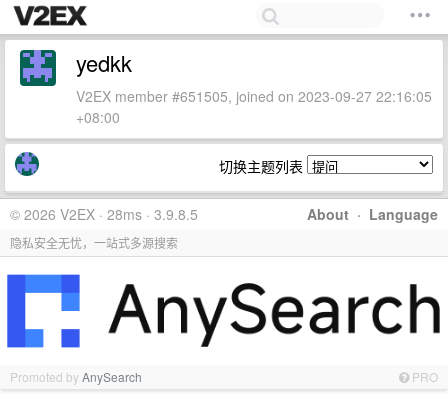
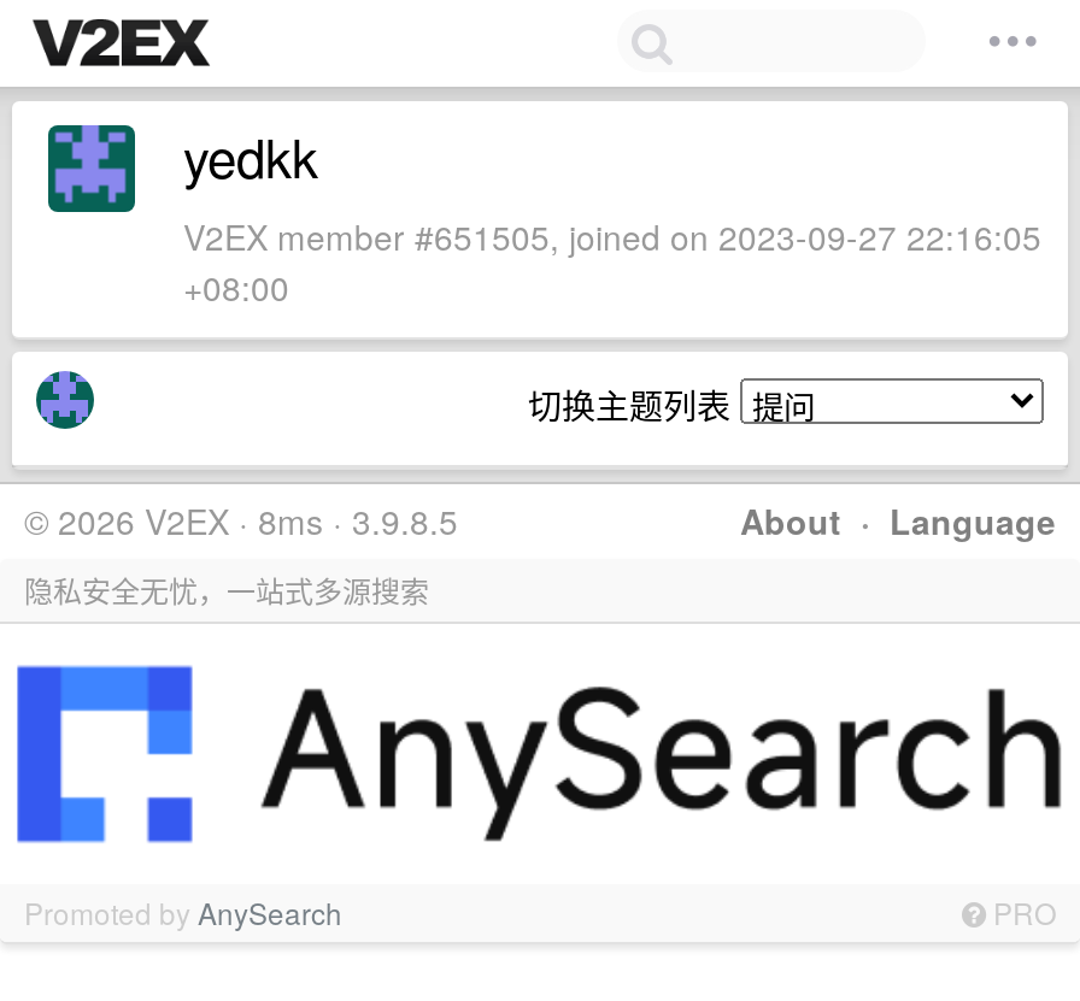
- © 2026 V2EX · 28ms · 3.9.8.5
+ © 2026 V2EX · 8ms · 3.9.8.5
